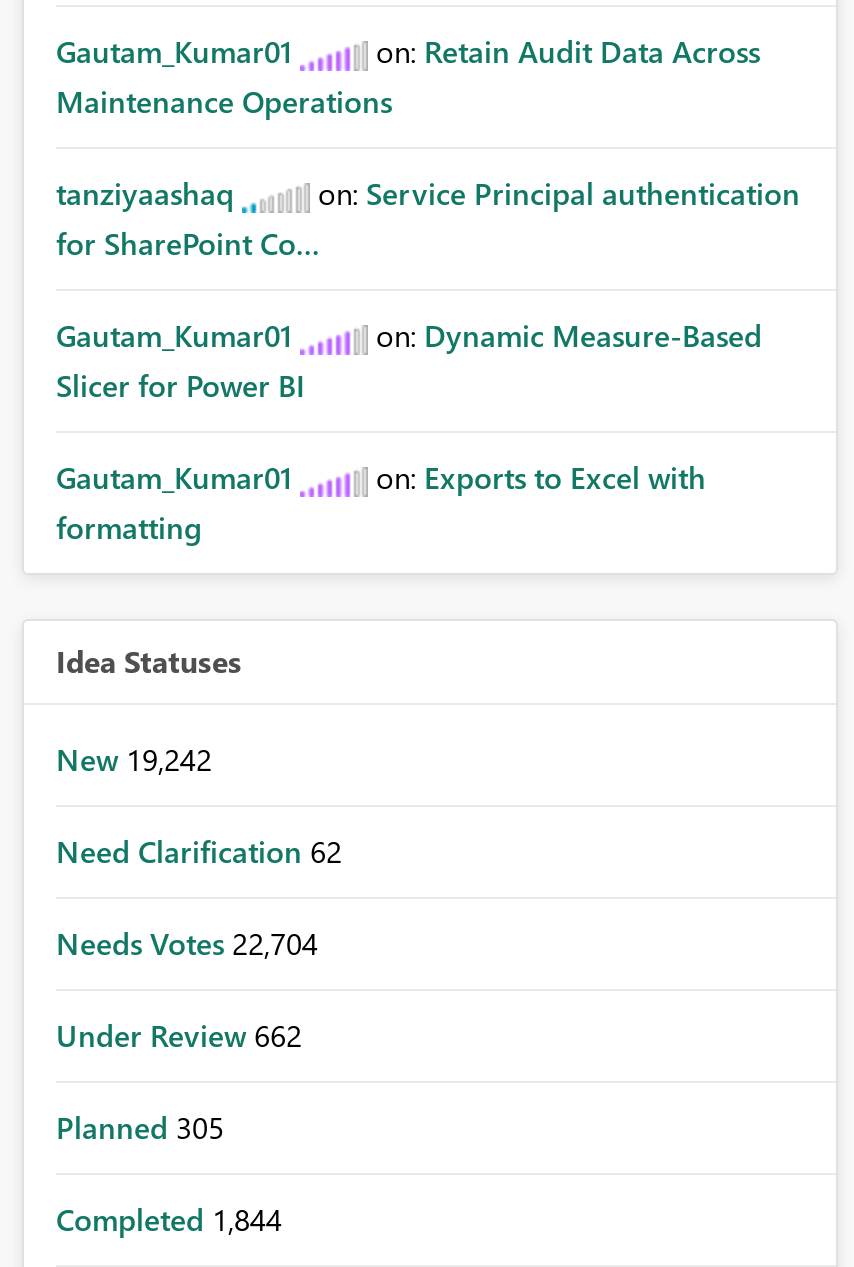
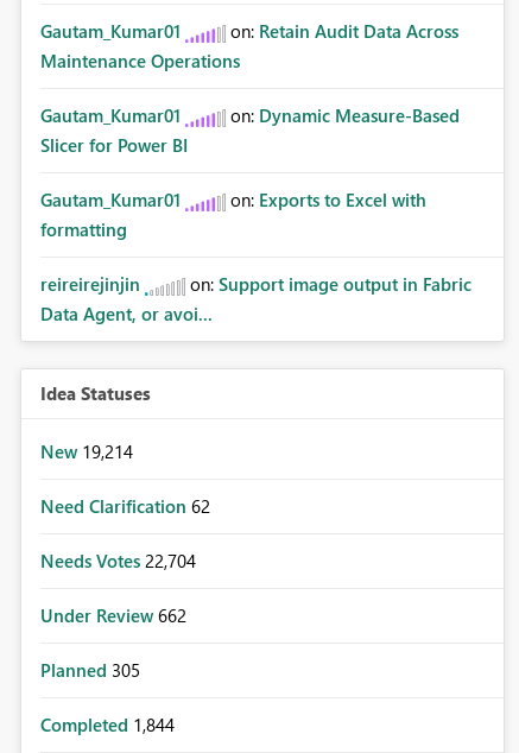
- tanziyaashaq
- on: Service Principal authentication
- for SharePoint Co...

moved up: Gautam_Kumar01 | on: Dynamic Measure-Based | Slicer for Power BI | Gautam_Kumar01 | on: Exports to Excel with | formatting

+ reireirejinjin
+ on: Support image output in Fabric
+ Data Agent, or avoi...

- New 19,242
+ New 19,214
